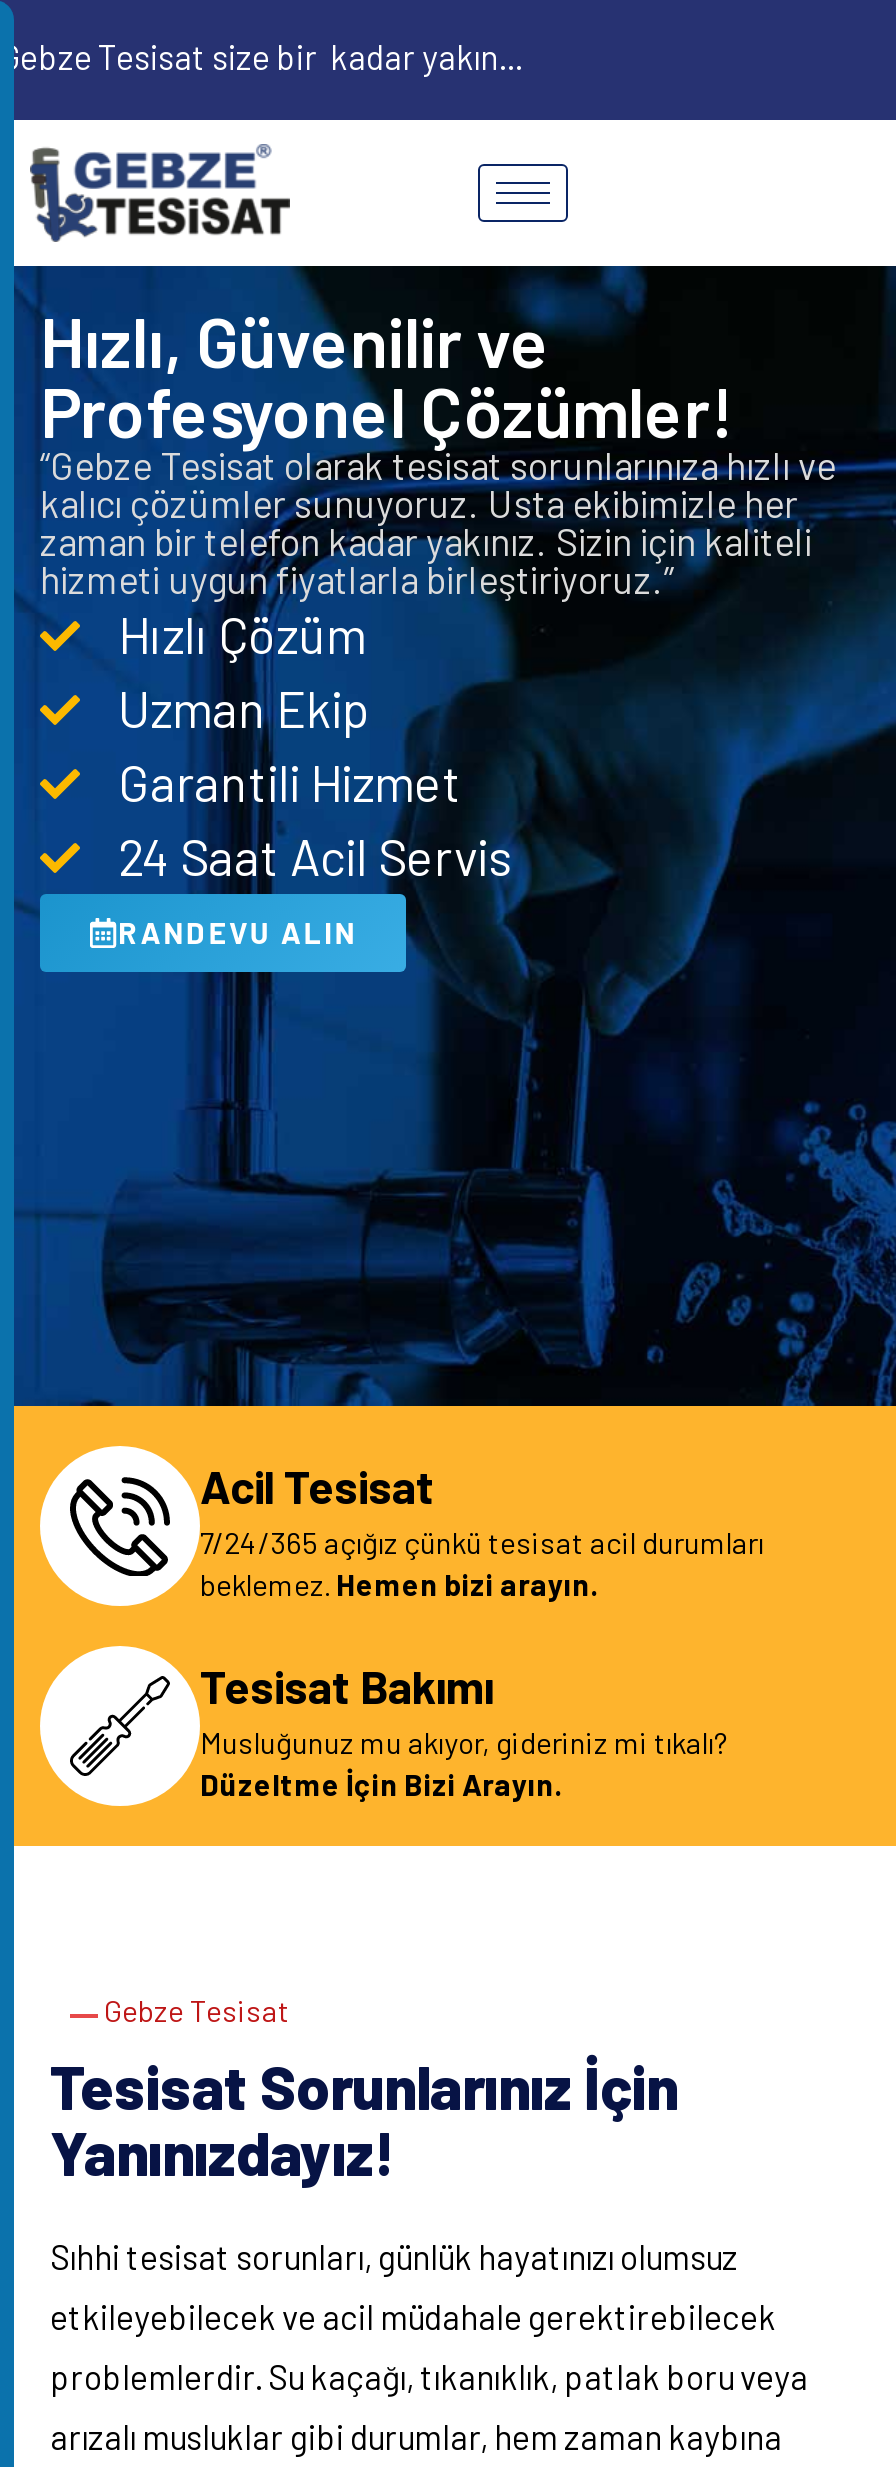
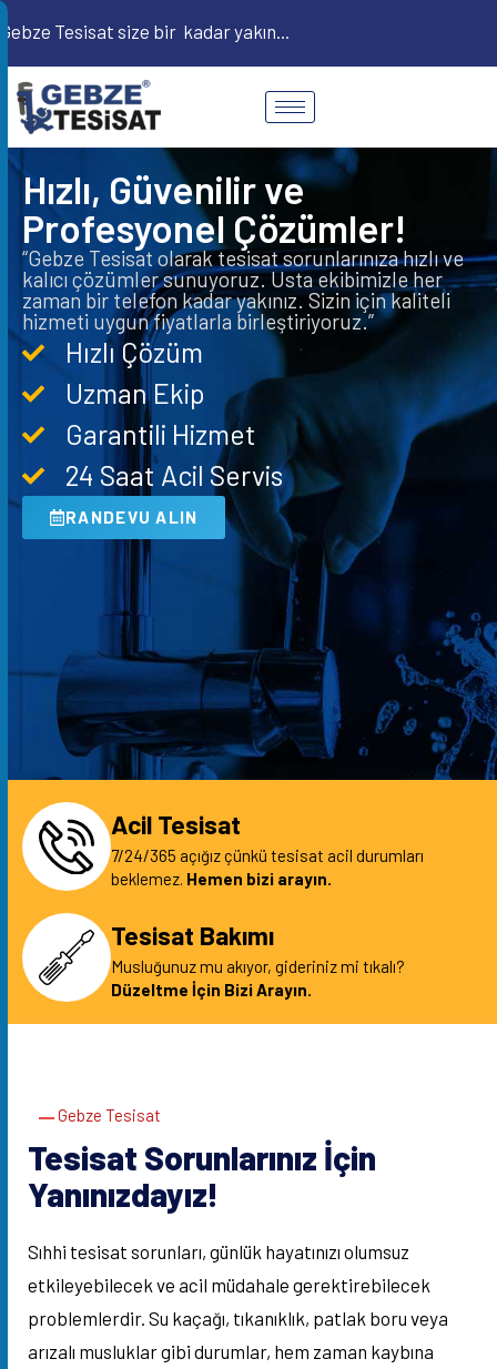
- Gebze Tesisat size bir kadar yakın...
+ Gebze Tesisat size bir t ele kadar yakın...
